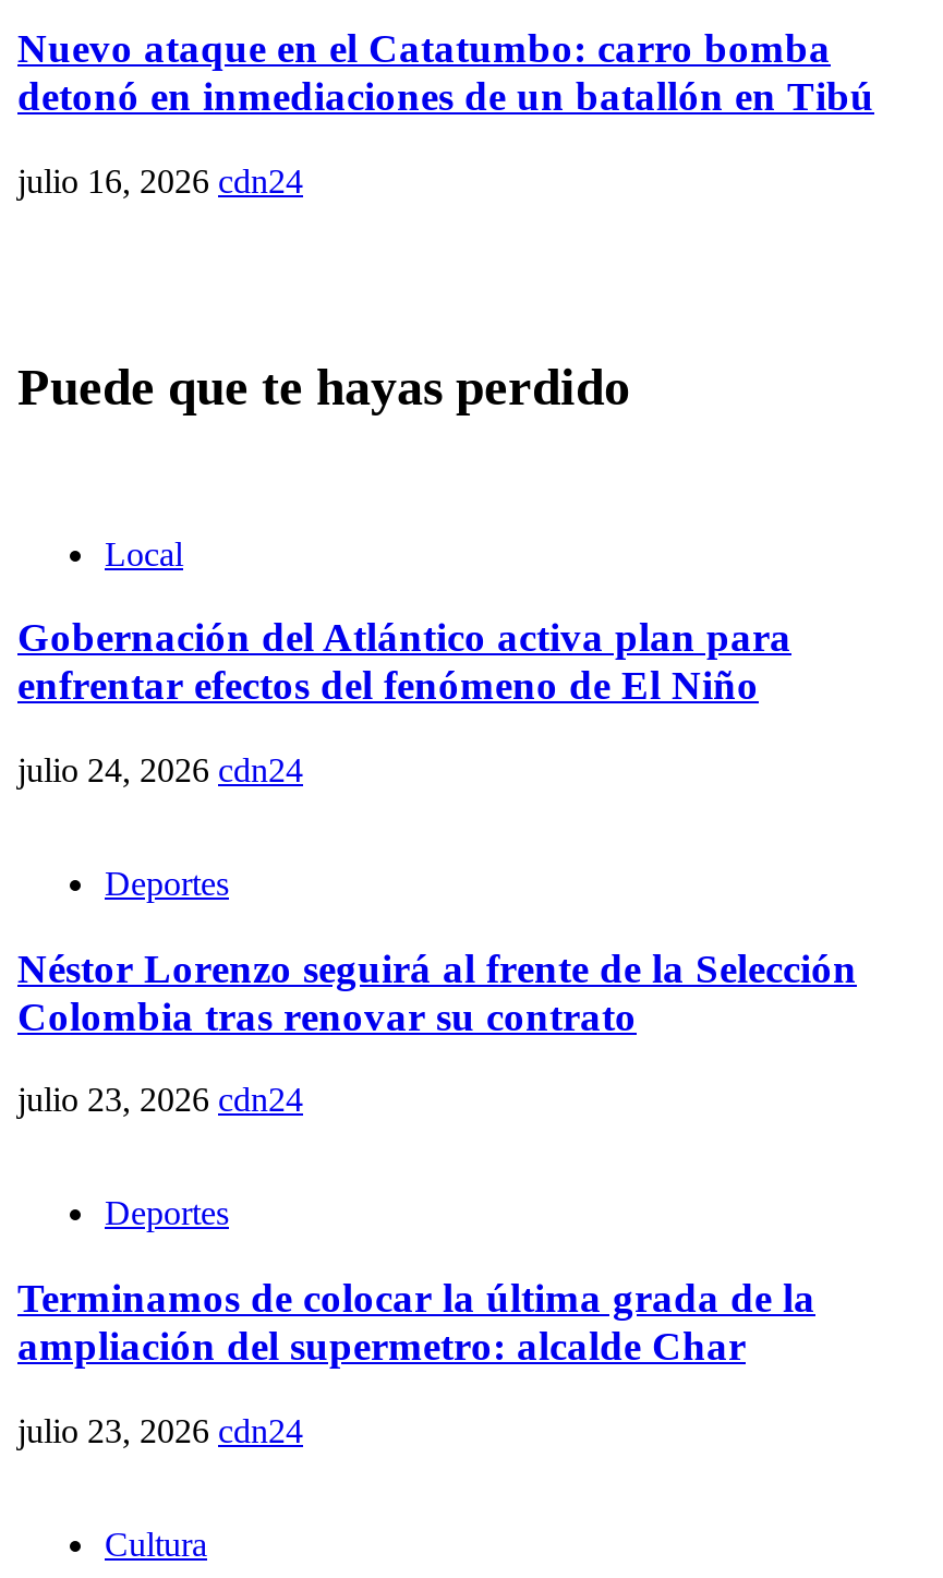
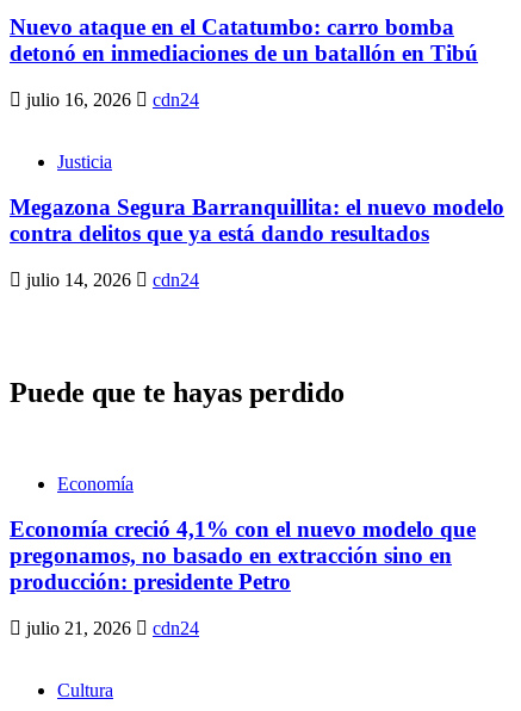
- julio 16, 2026 cdn24
+ julio 16, 2026
+ cdn24
+ Justicia
+ Megazona Segura Barranquillita: el nuevo modelo
+ contra delitos que ya está dando resultados
+ julio 14, 2026
+ cdn24

moved down: Puede que te hayas perdido

- Local
- Gobernación del Atlántico activa plan para
- enfrentar efectos del fenómeno de El Niño
- julio 24, 2026 cdn24
- Deportes
- Néstor Lorenzo seguirá al frente de la Selección
- Colombia tras renovar su contrato
- julio 23, 2026 cdn24
- Deportes
- Terminamos de colocar la última grada de la
- ampliación del supermetro: alcalde Char
- julio 23, 2026 cdn24
+ Economía
+ Economía creció 4,1% con el nuevo modelo que
+ pregonamos, no basado en extracción sino en
+ producción: presidente Petro
+ julio 21, 2026
+ cdn24
